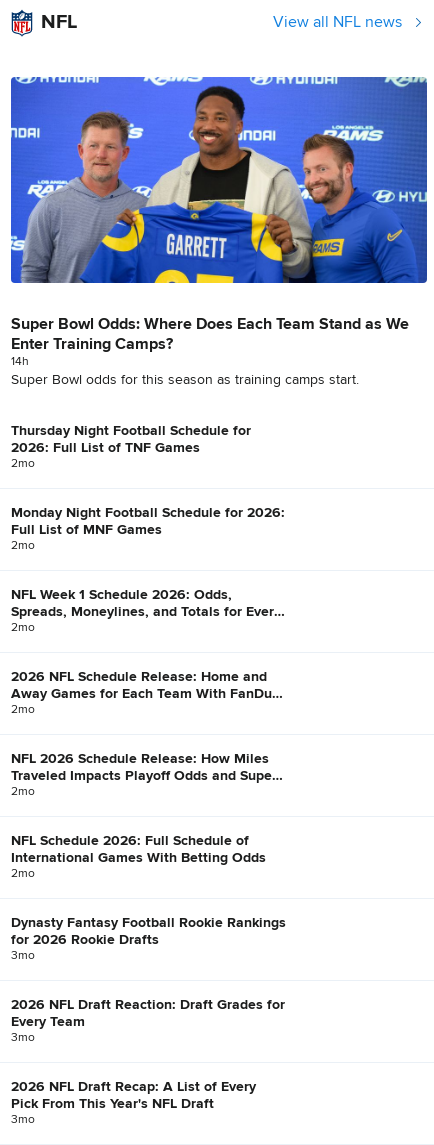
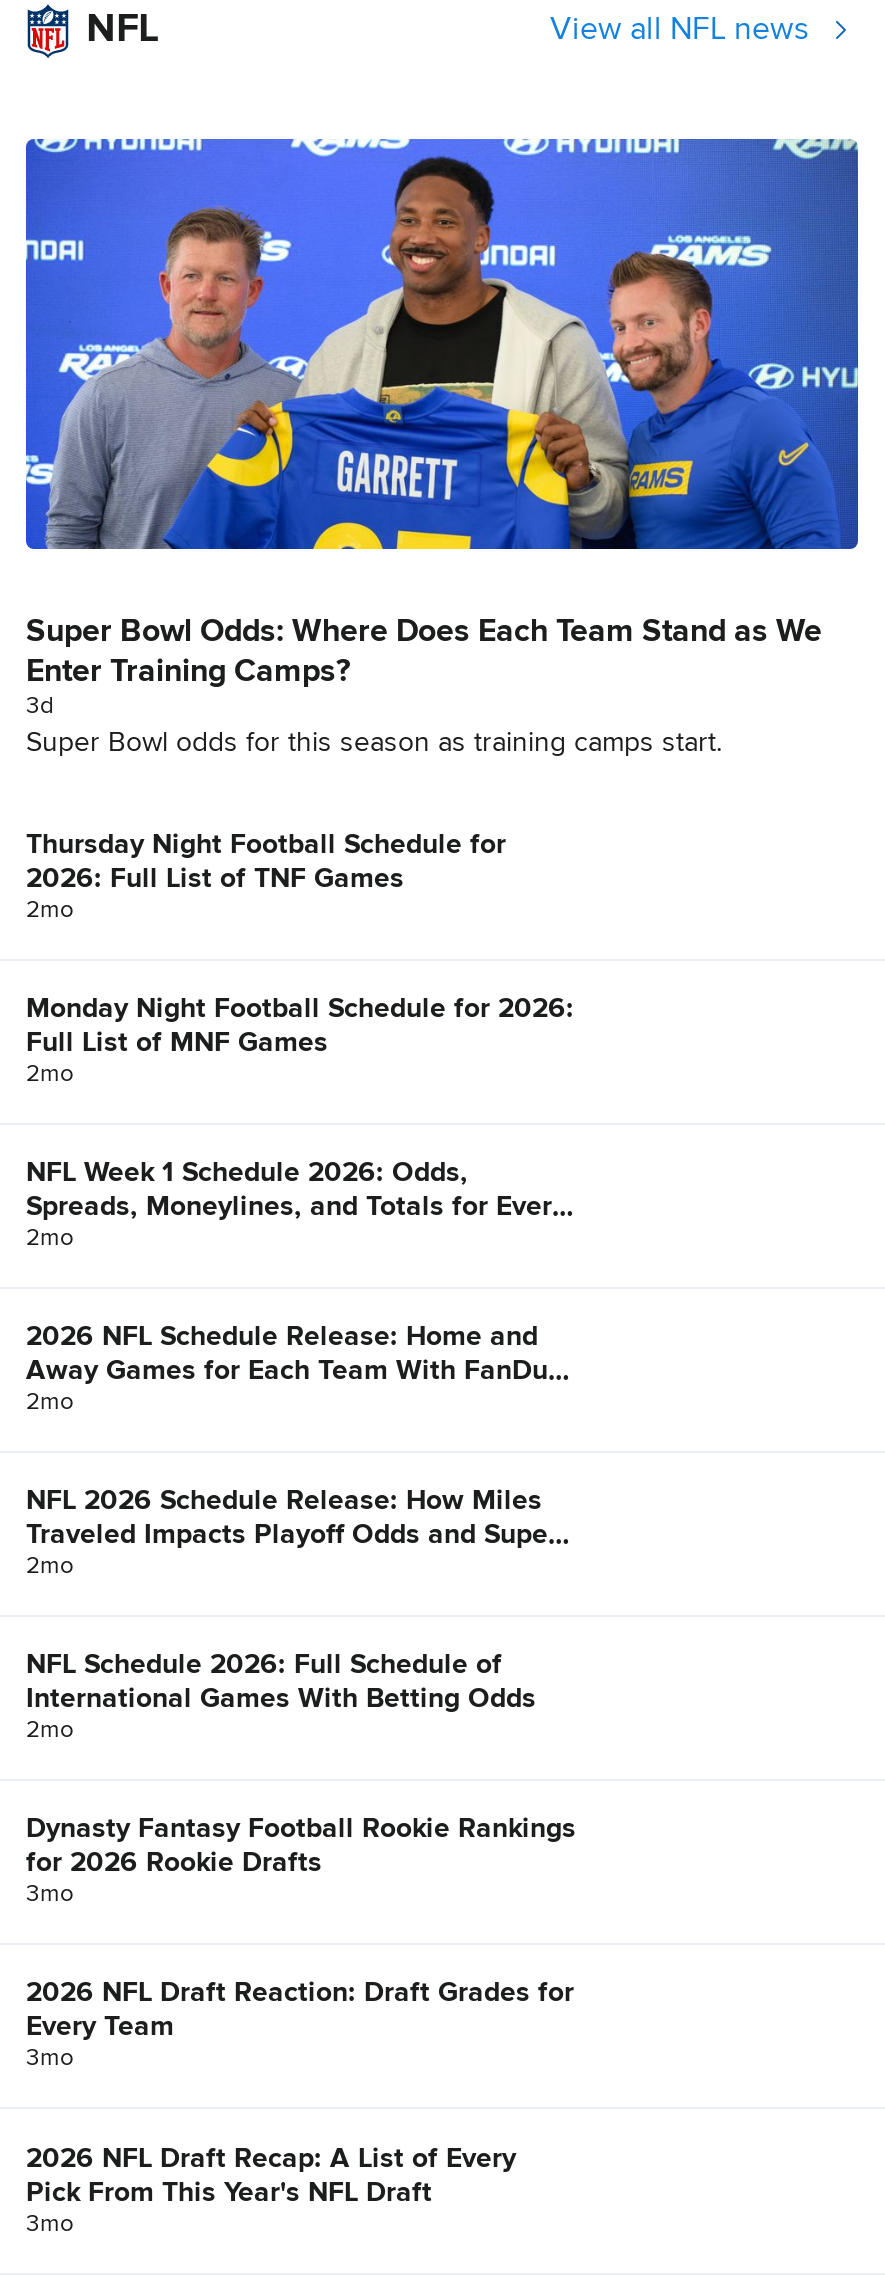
- 14h
+ 3d
